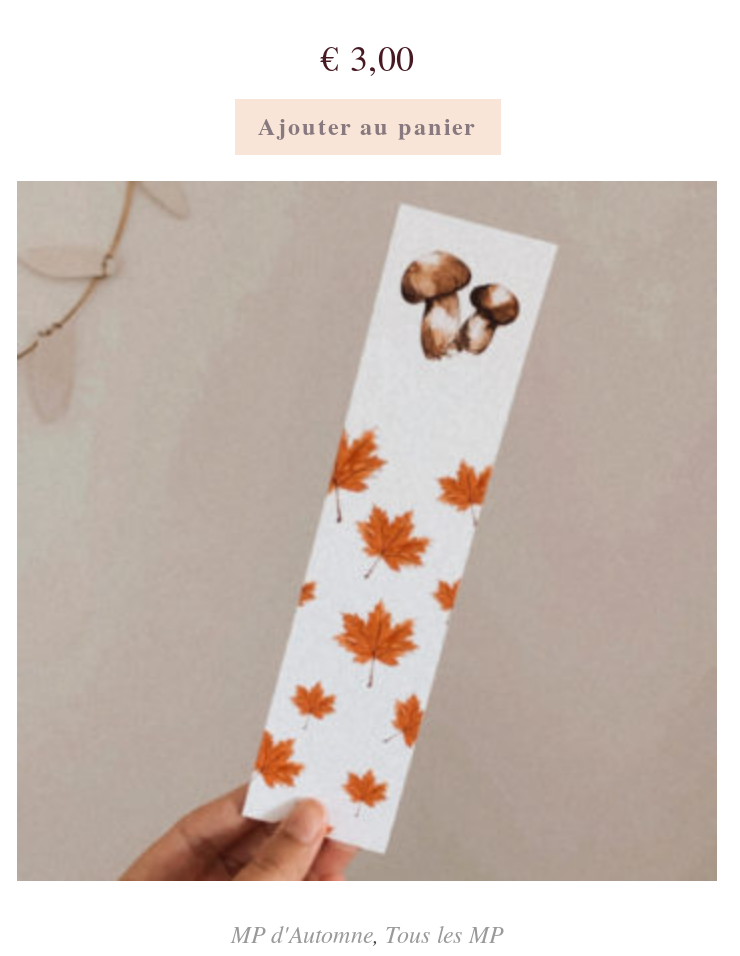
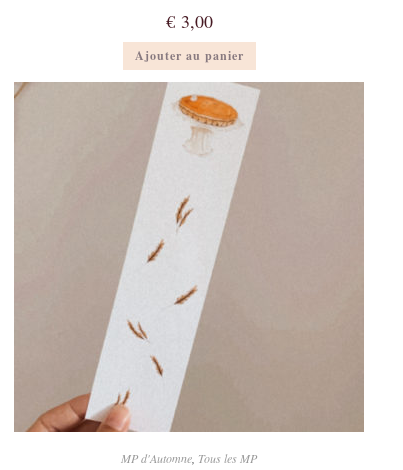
- [image]
+ [image]
